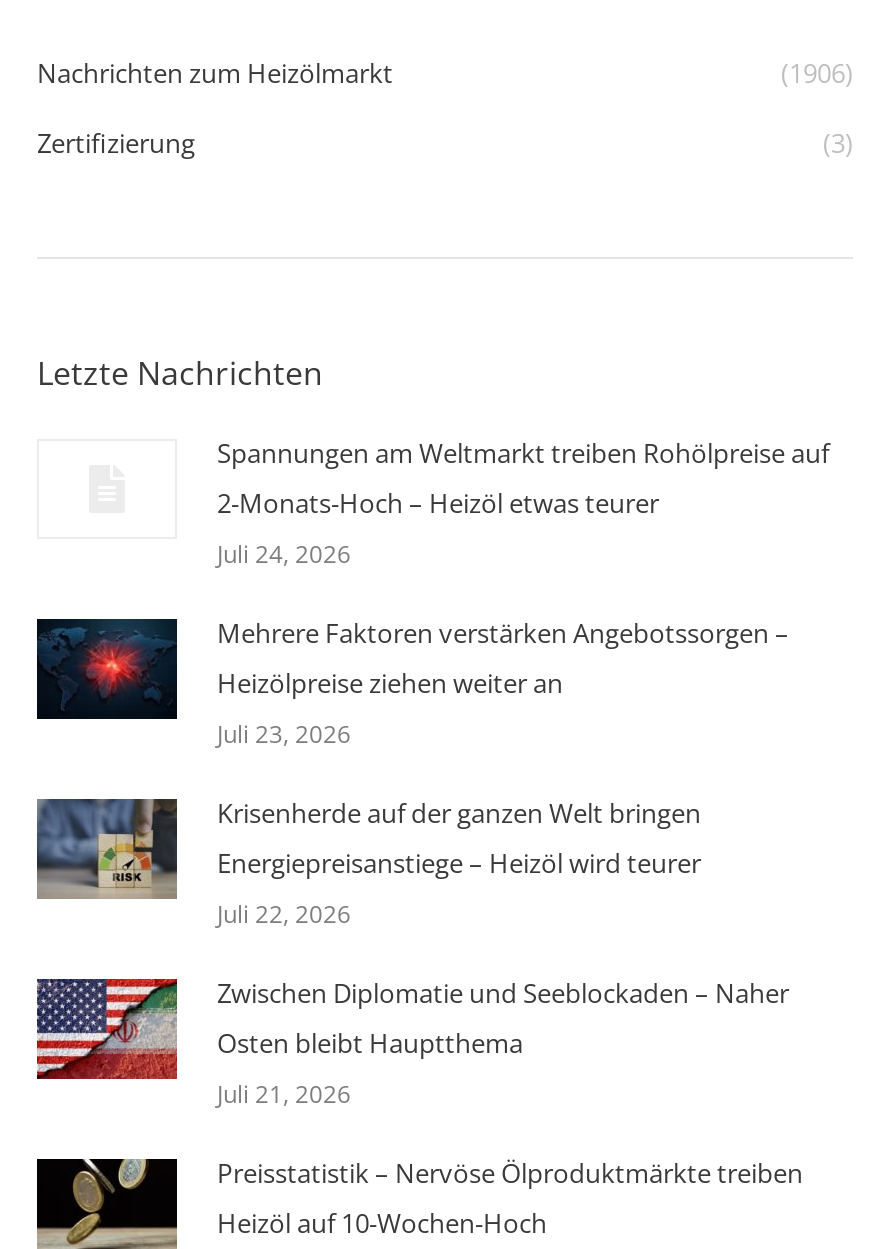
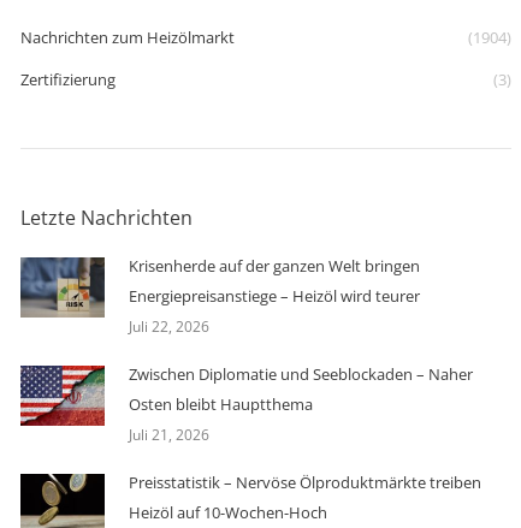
- (1906)
+ (1904)

- [image]
- Spannungen am Weltmarkt treiben Rohölpreise auf
- 2-Monats-Hoch – Heizöl etwas teurer
- Juli 24, 2026
- Mehrere Faktoren verstärken Angebotssorgen –
- Heizölpreise ziehen weiter an
- Juli 23, 2026
